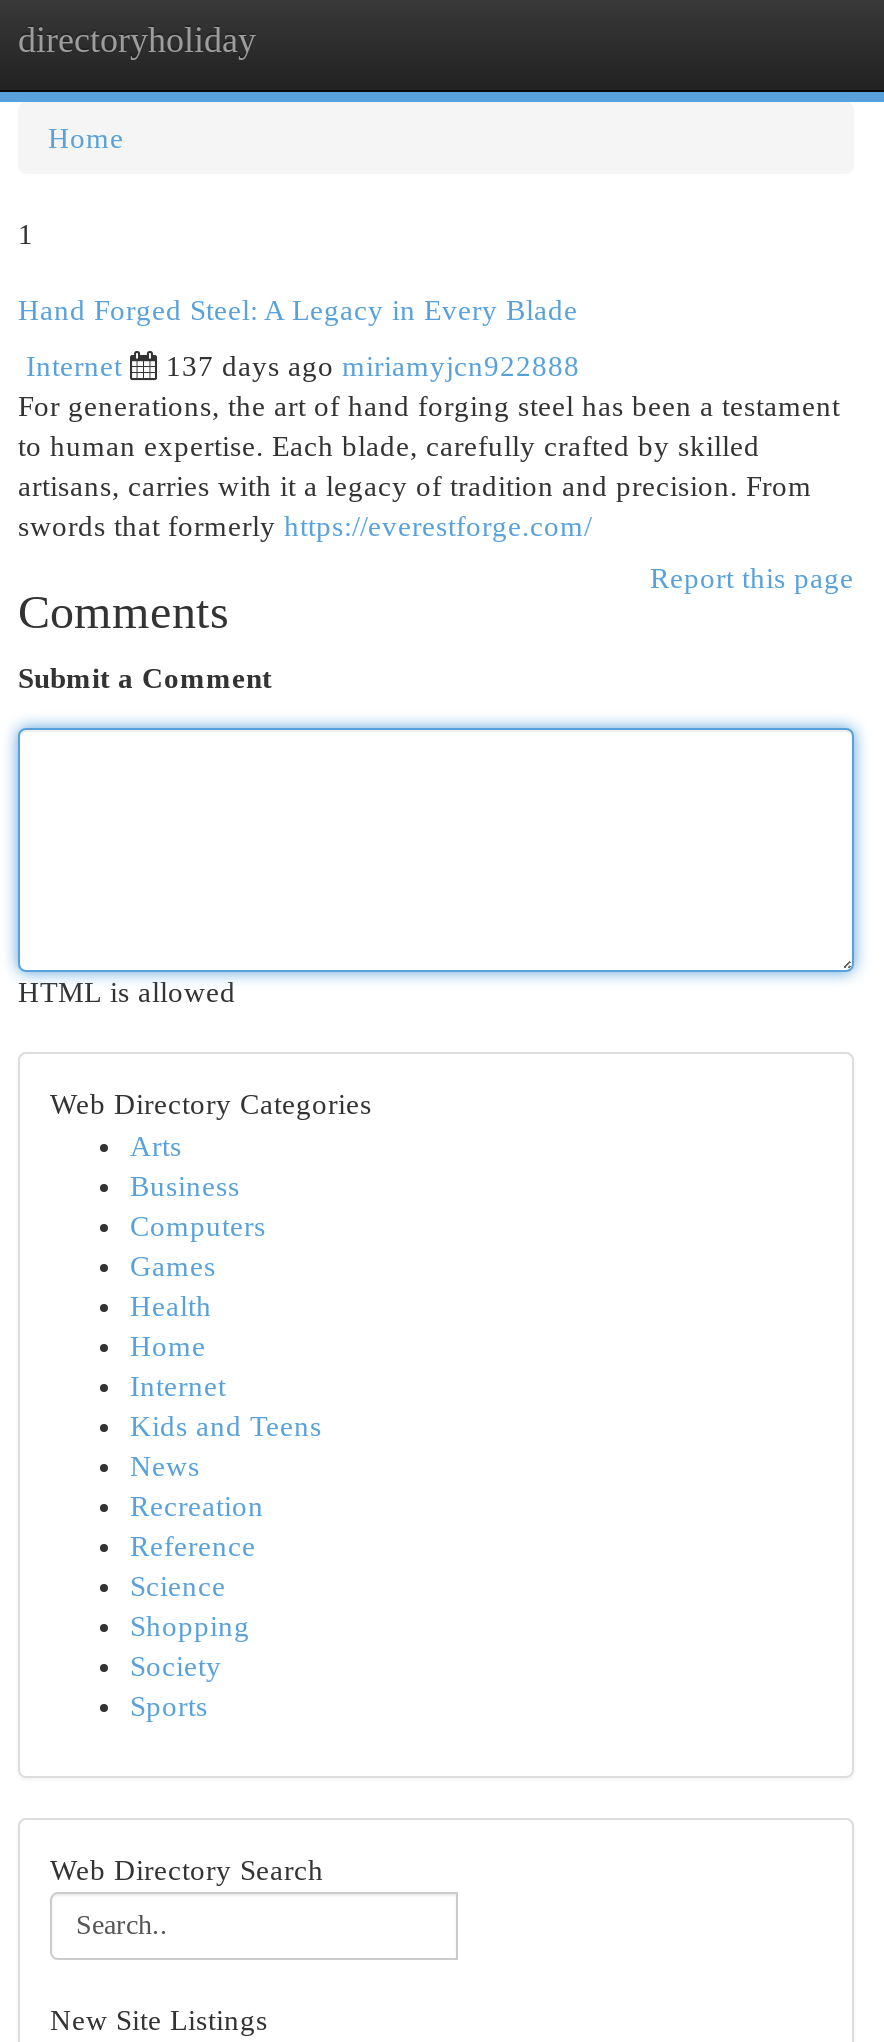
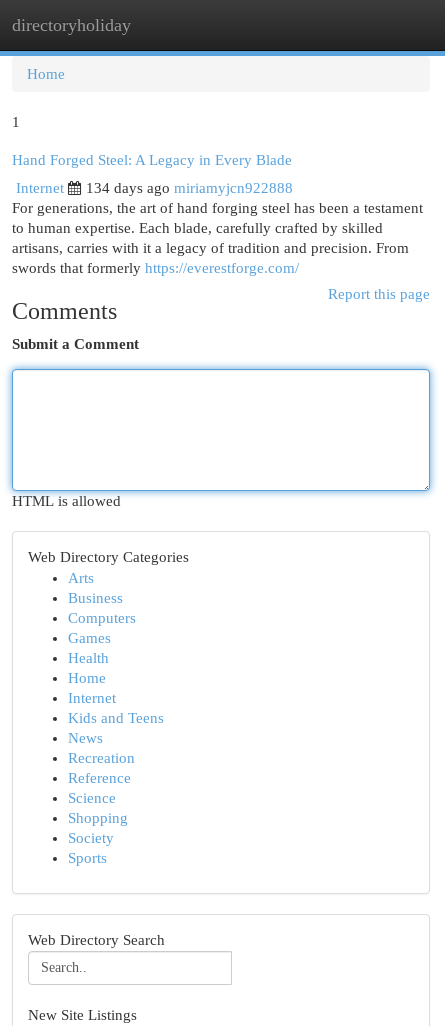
- 137 days ago miriamyjcn922888
+ 134 days ago miriamyjcn922888
